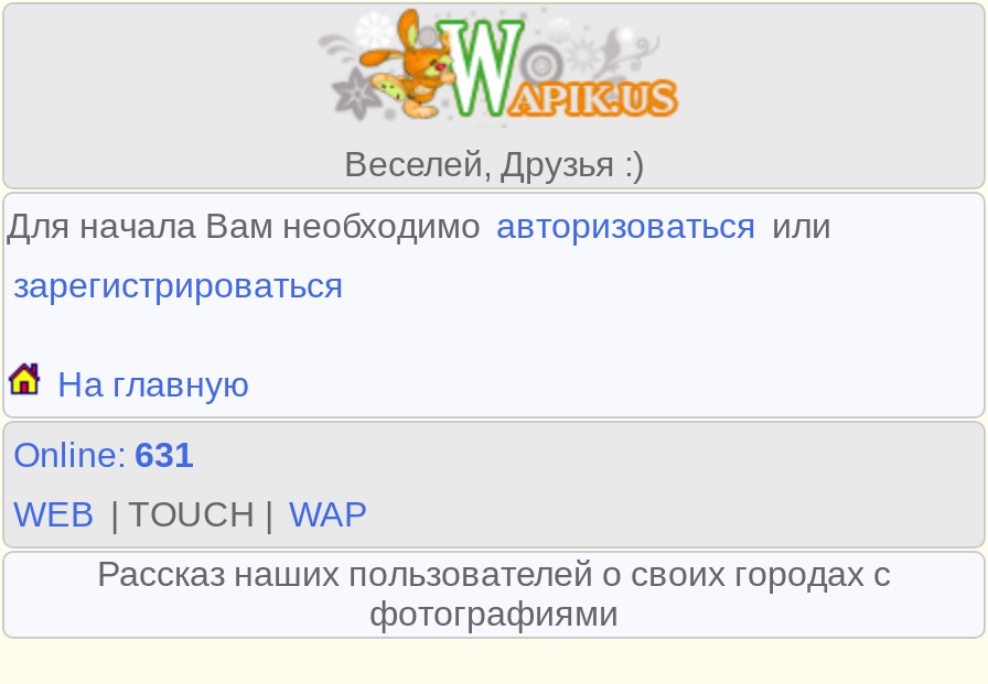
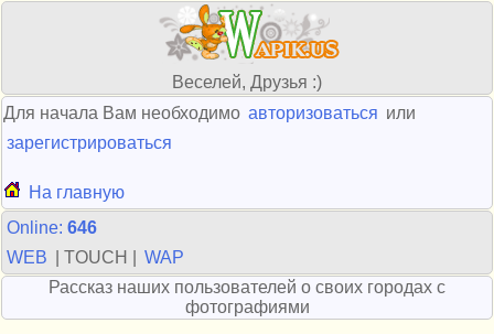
- Online: 631
+ Online: 646
